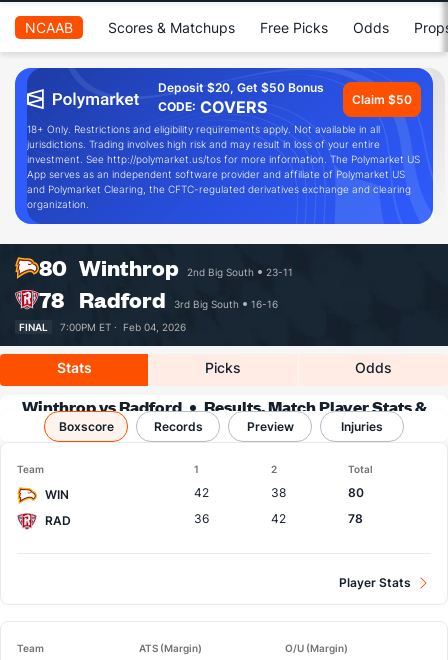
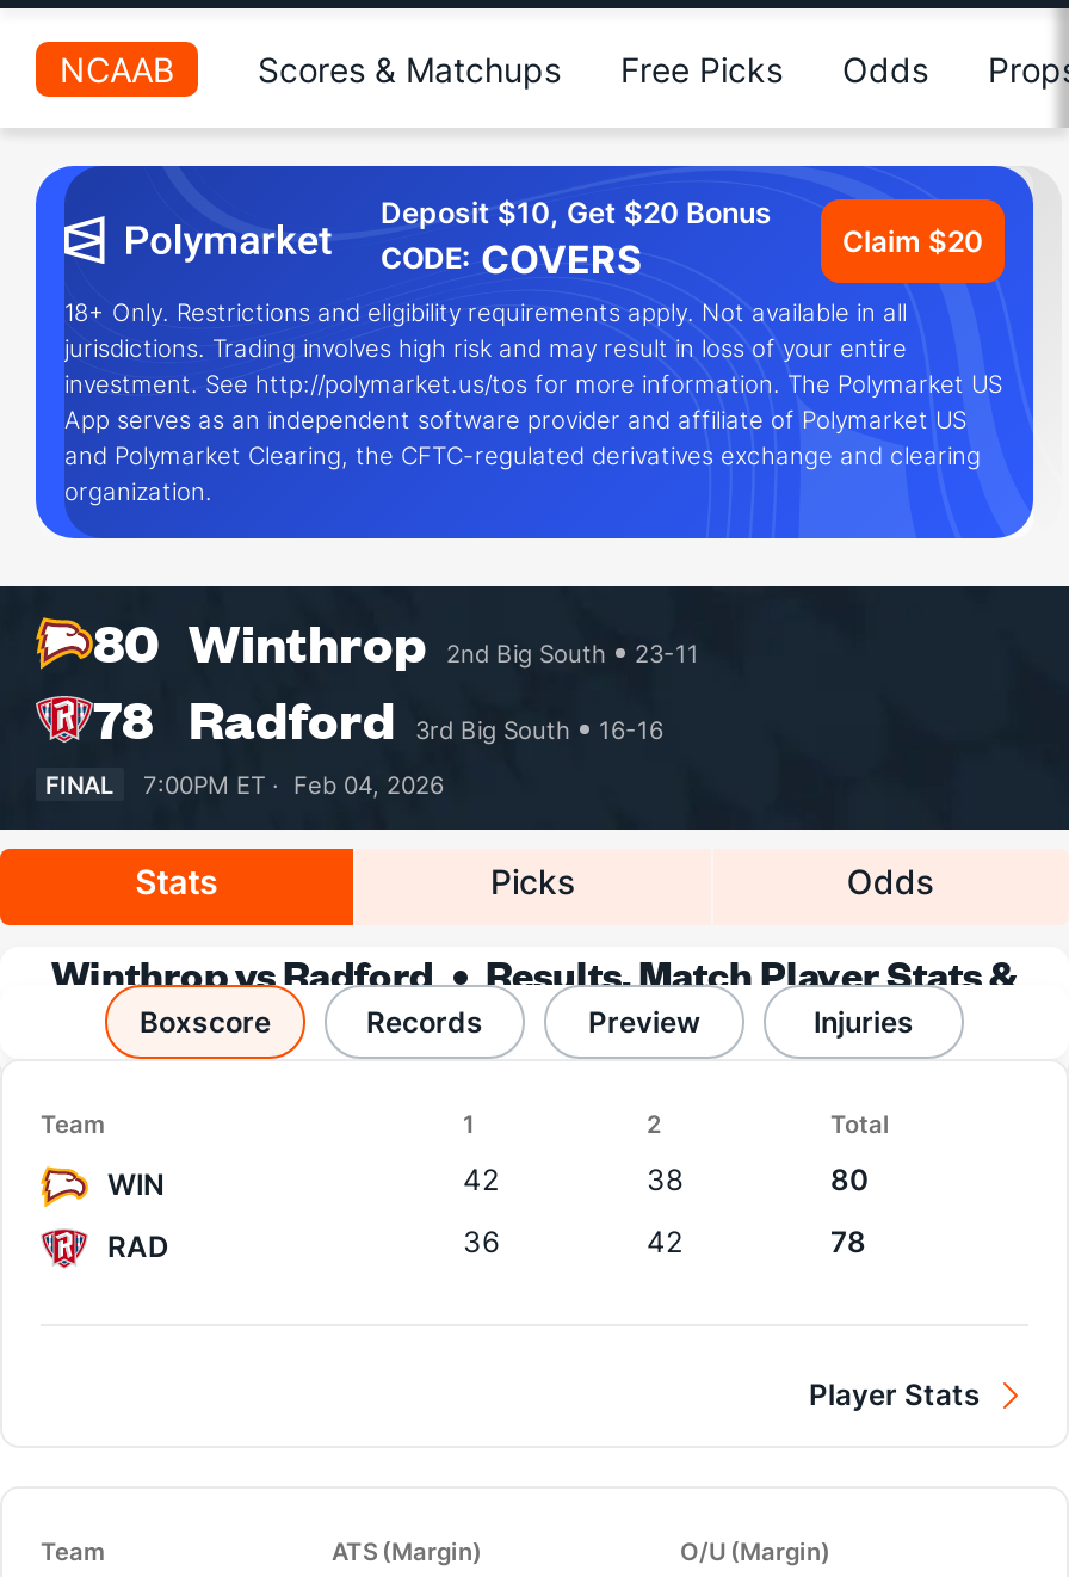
- Deposit $20, Get $50 Bonus
+ Deposit $10, Get $20 Bonus

- Claim $50
+ Claim $20
